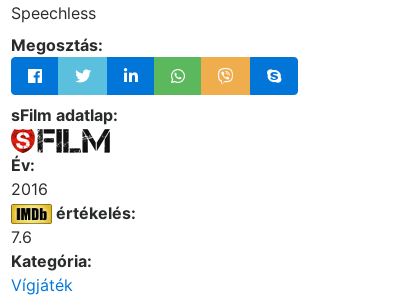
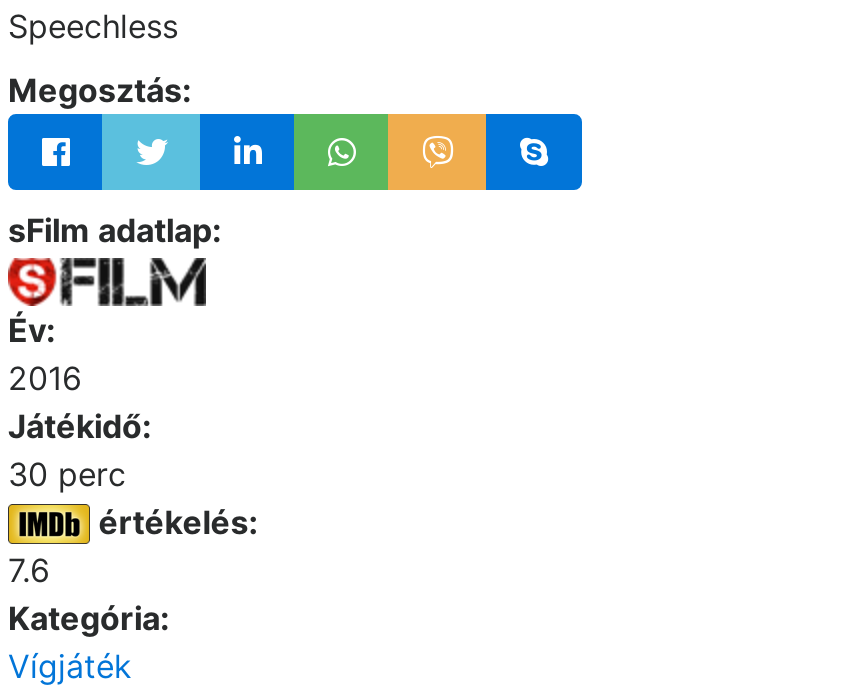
+ Játékidő:
+ 30 perc
